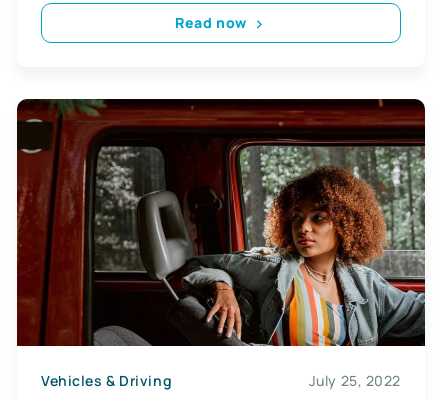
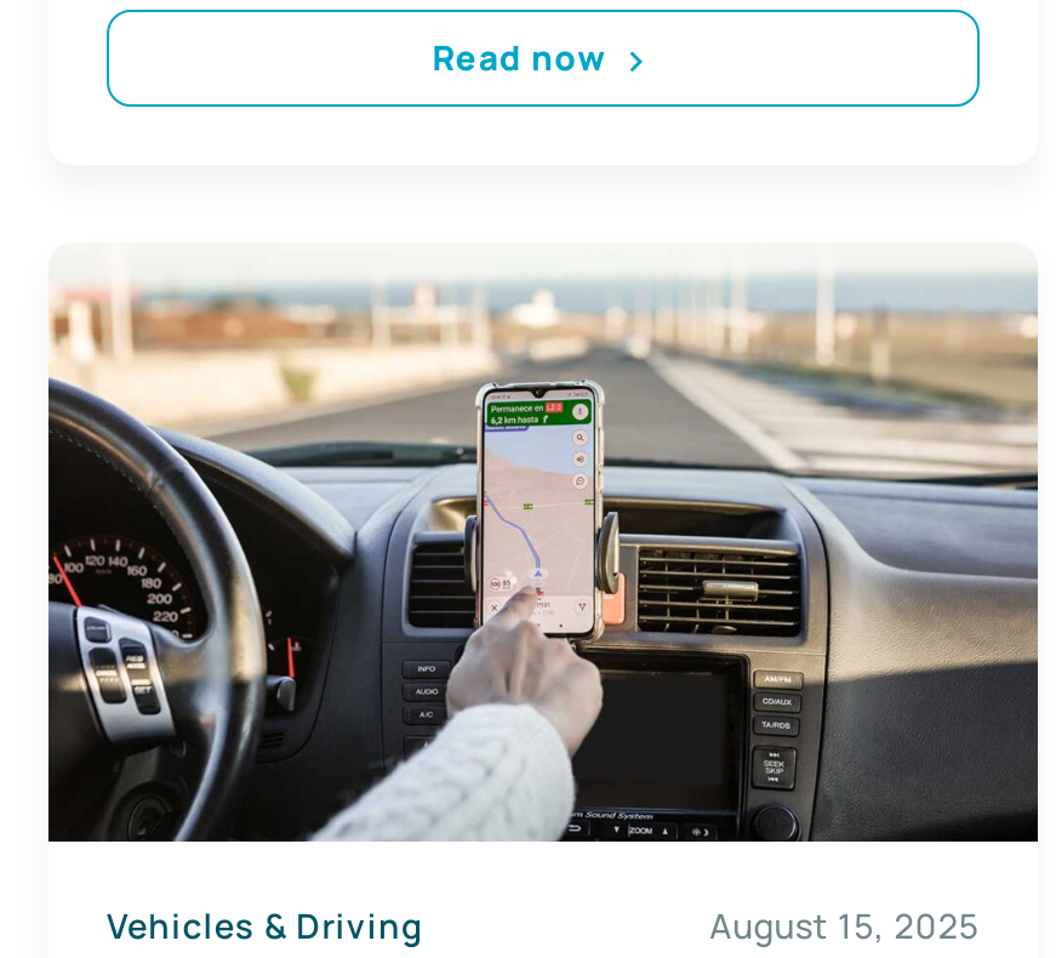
- [image]
- July 25, 2022
+ [image]
+ August 15, 2025
